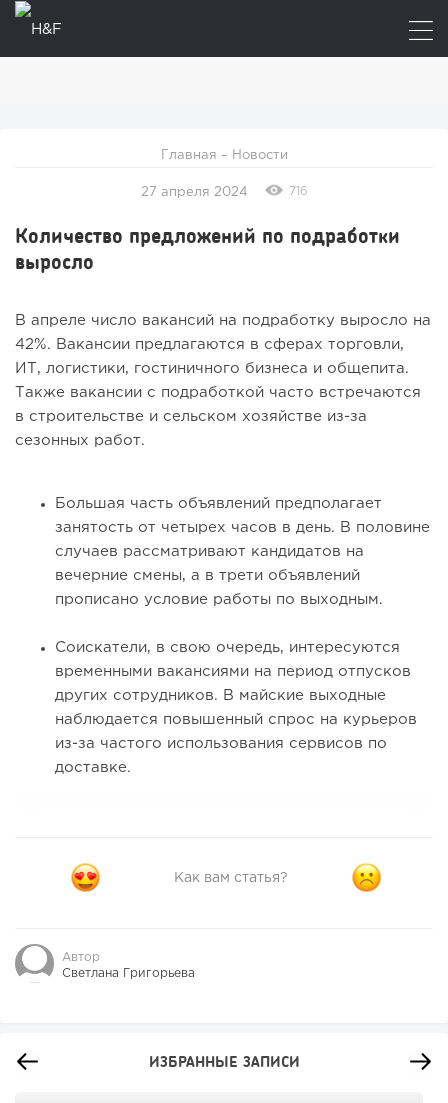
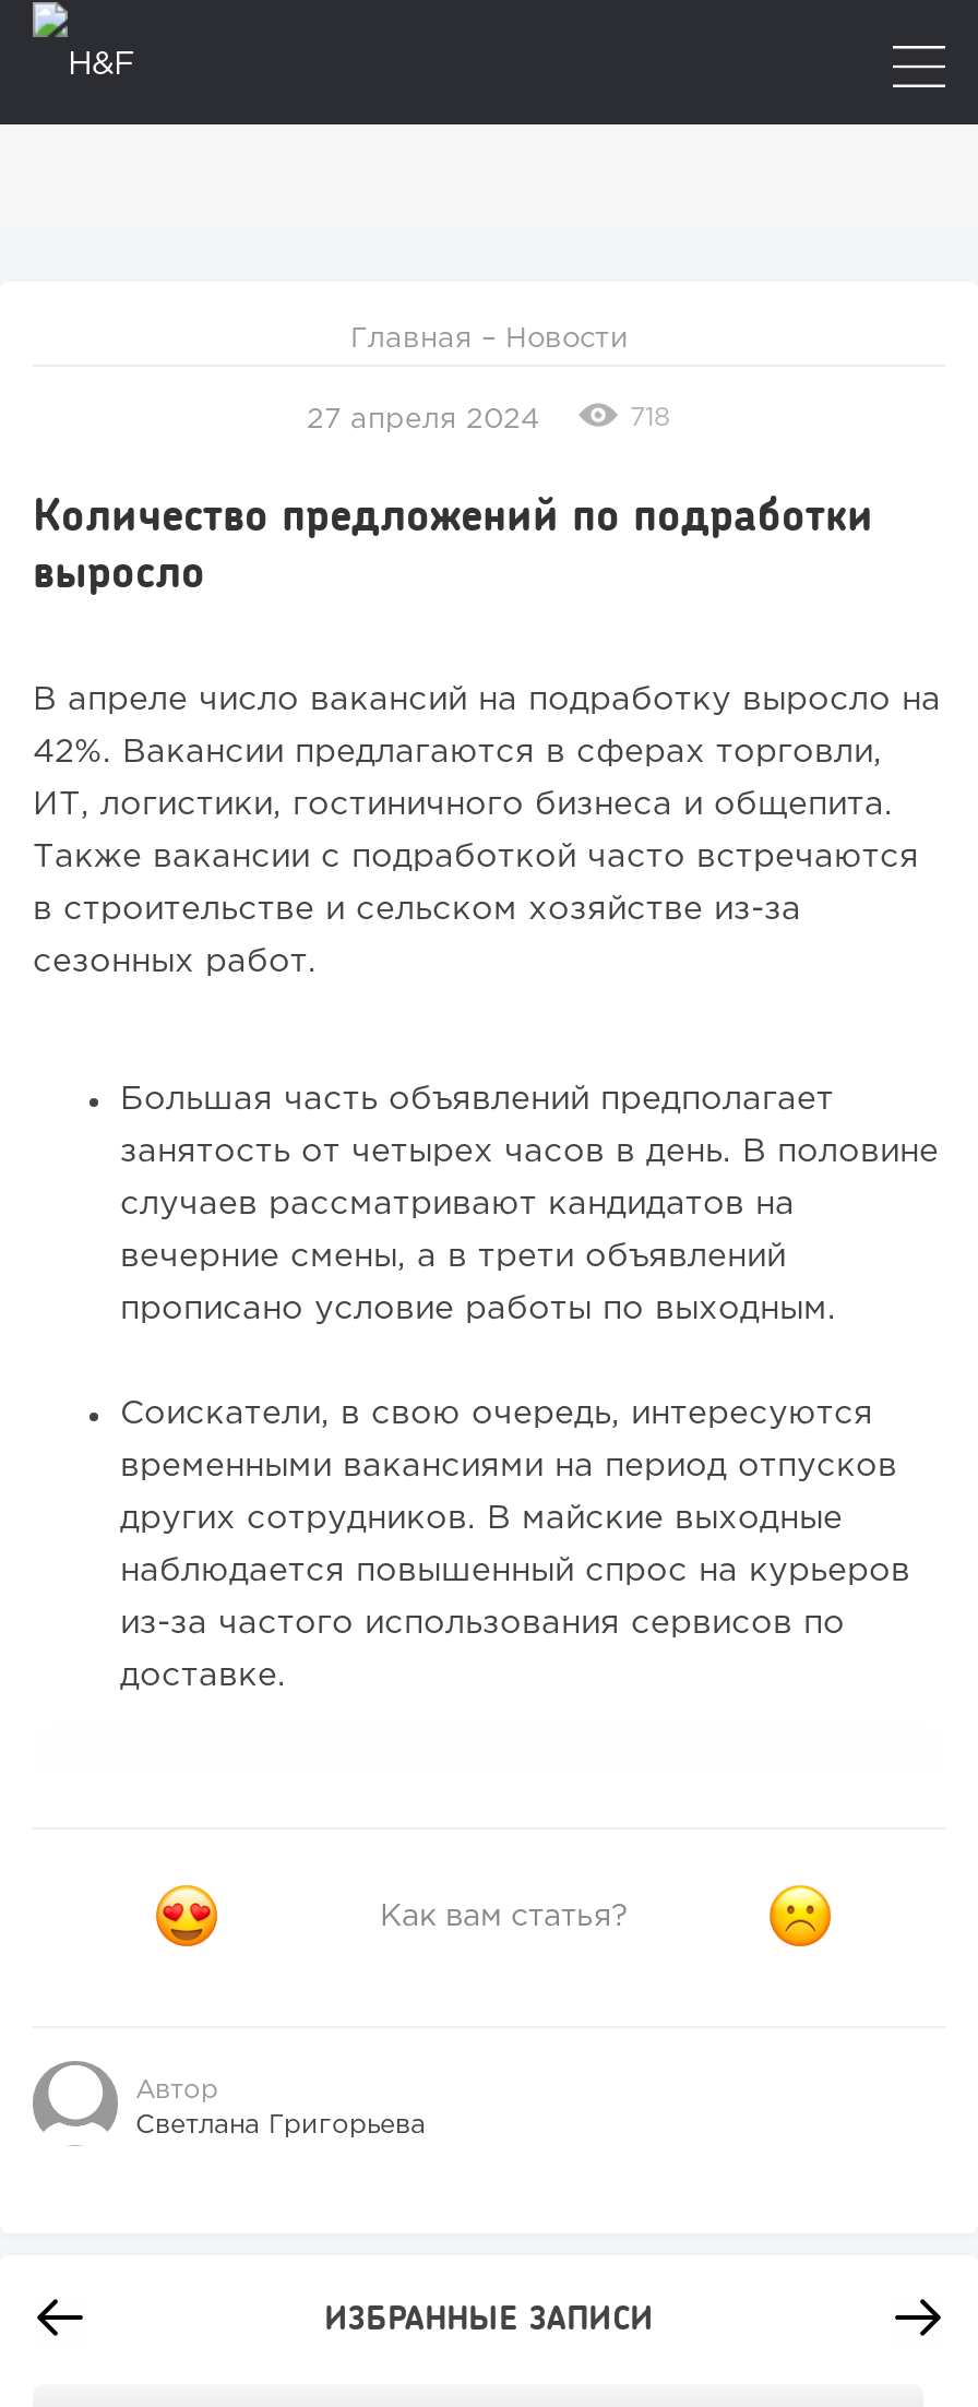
- 716
+ 718
